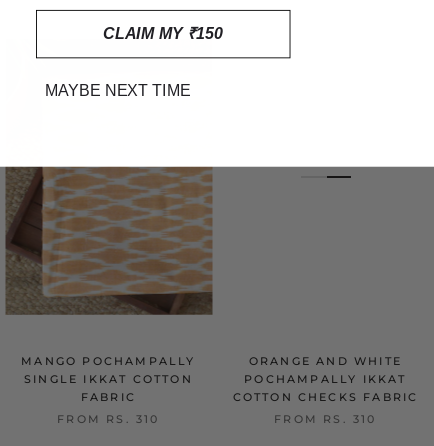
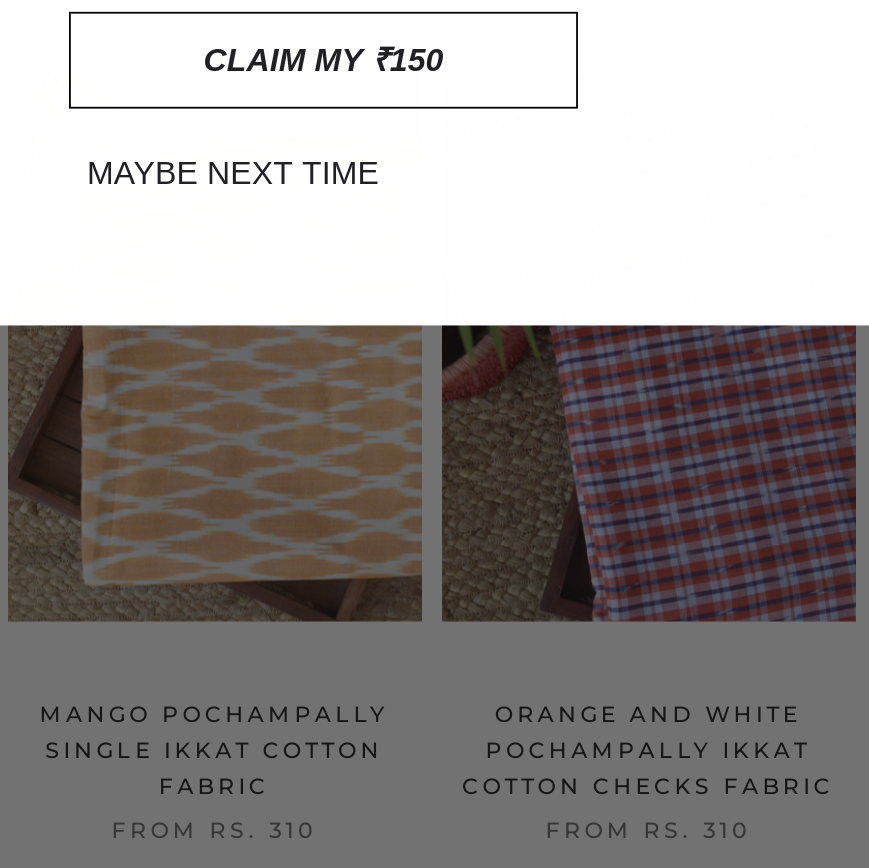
+ [image]
